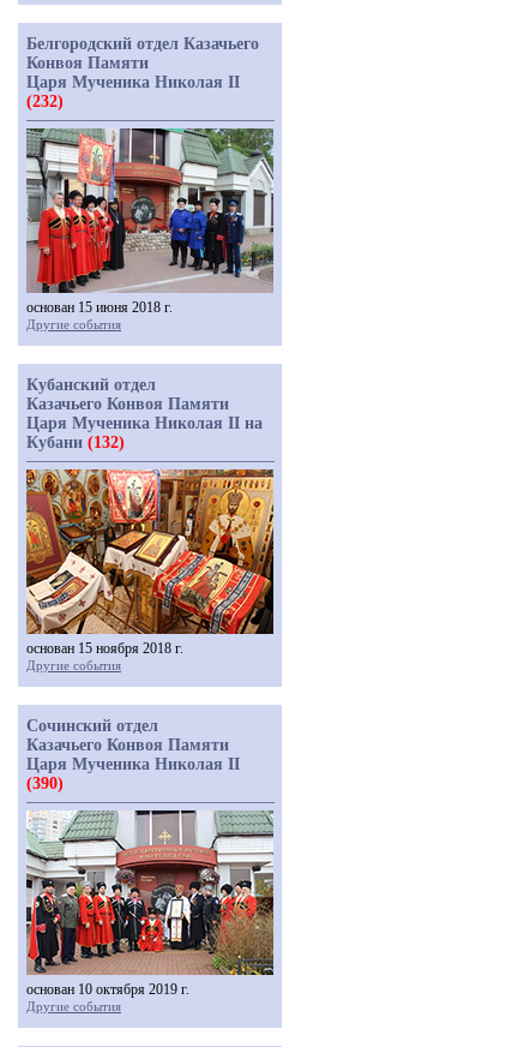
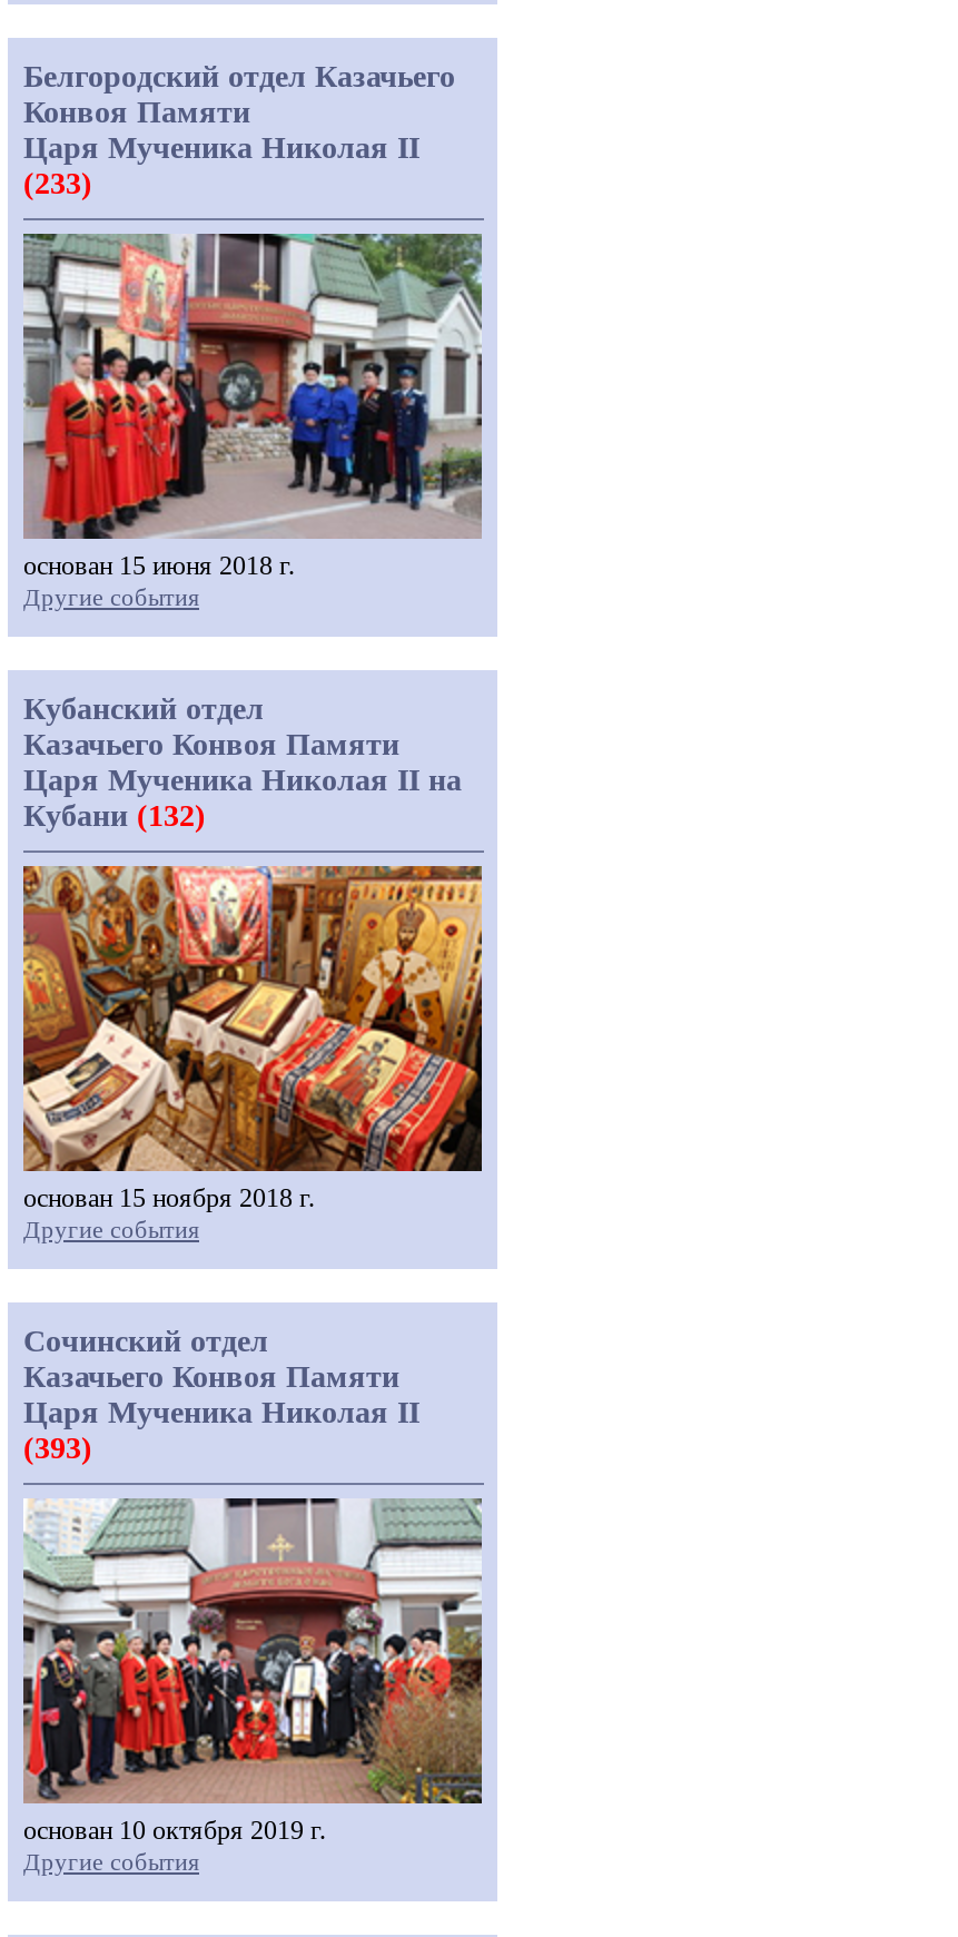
- (232)
+ (233)

- (390)
+ (393)
